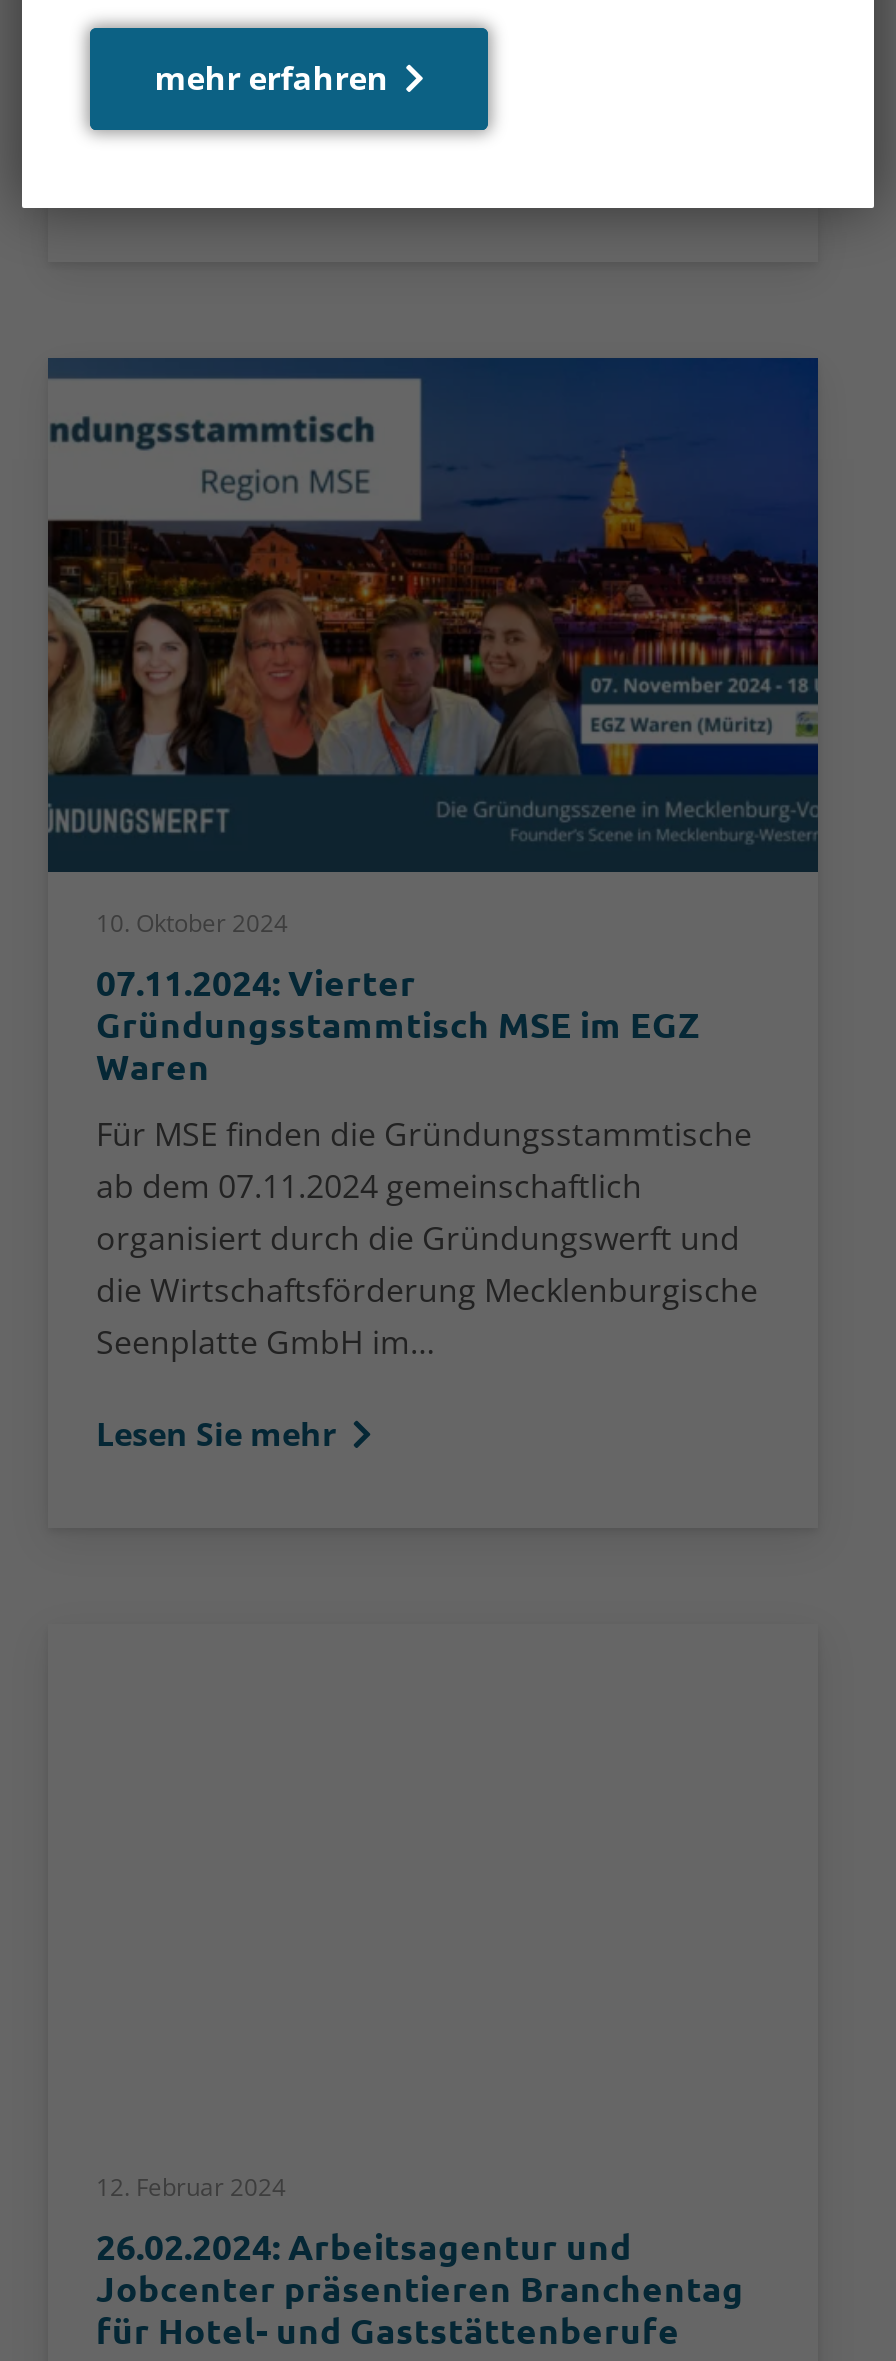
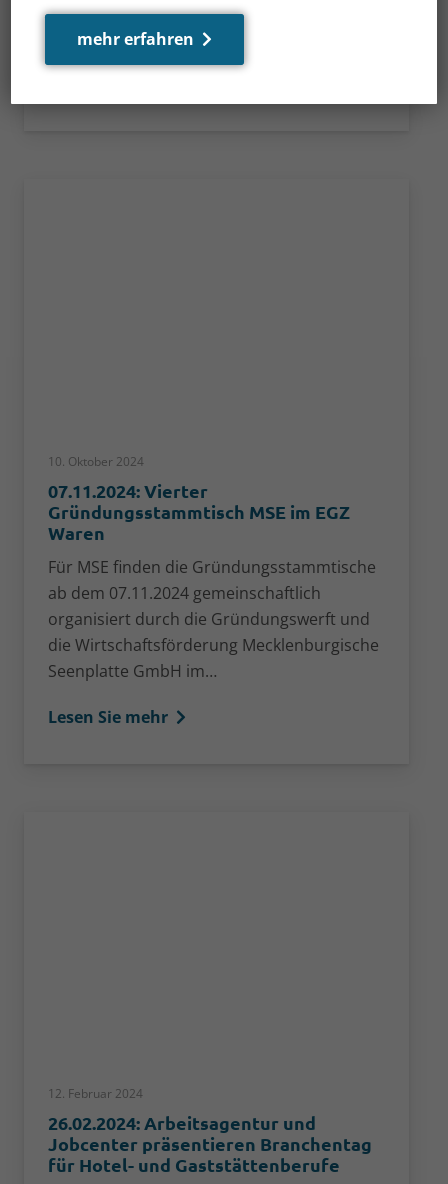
- [image]
